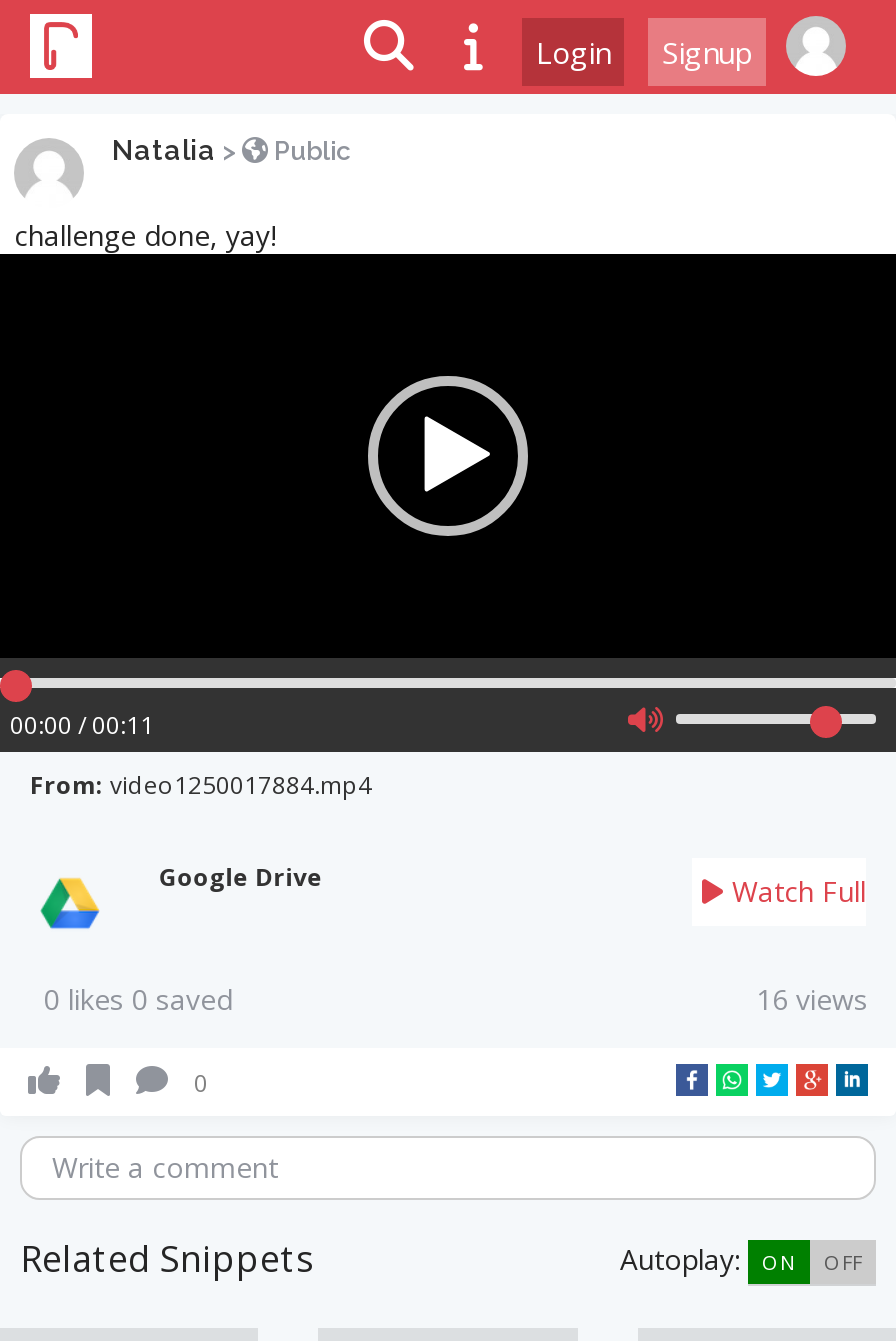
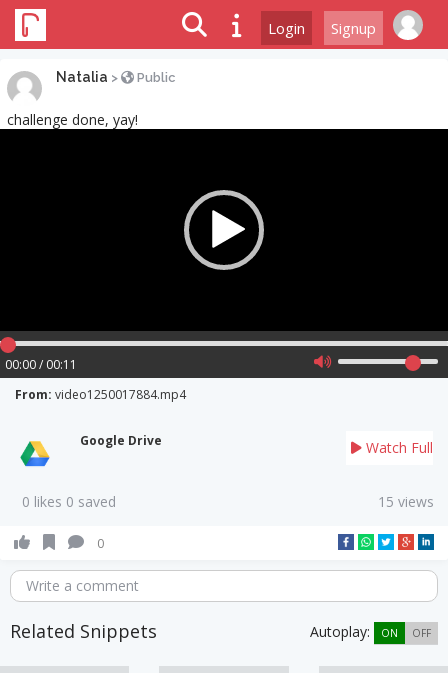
- 16 views
+ 15 views
